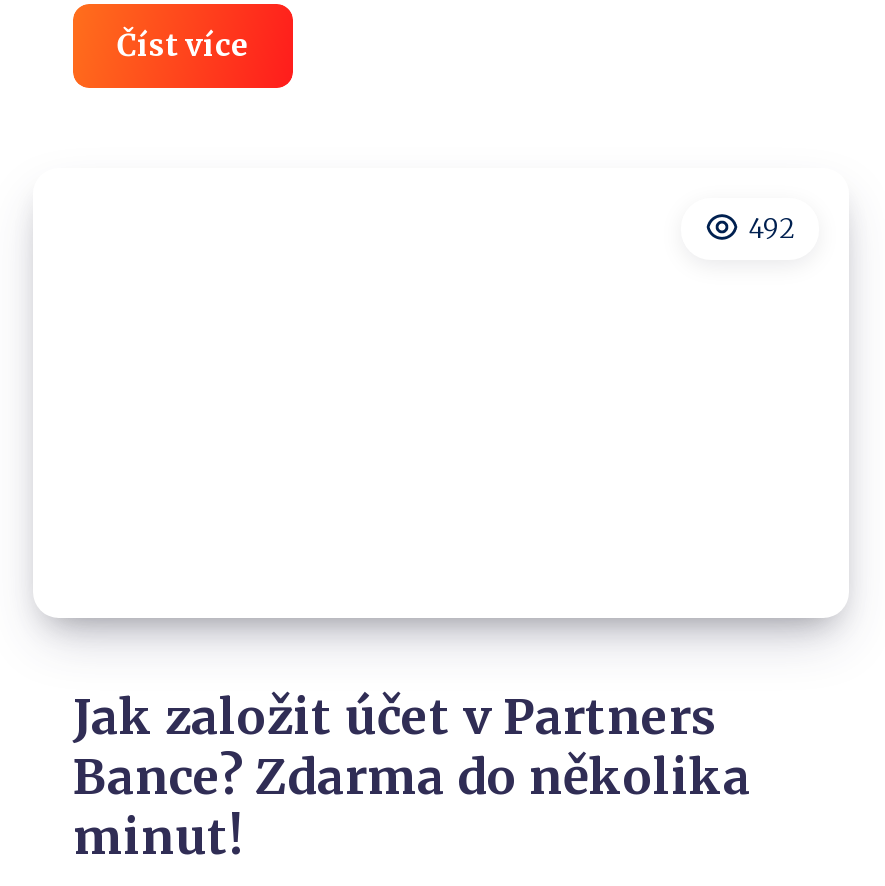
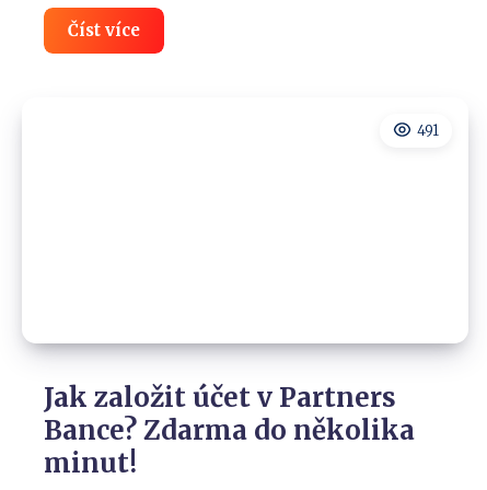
- 492
+ 491
